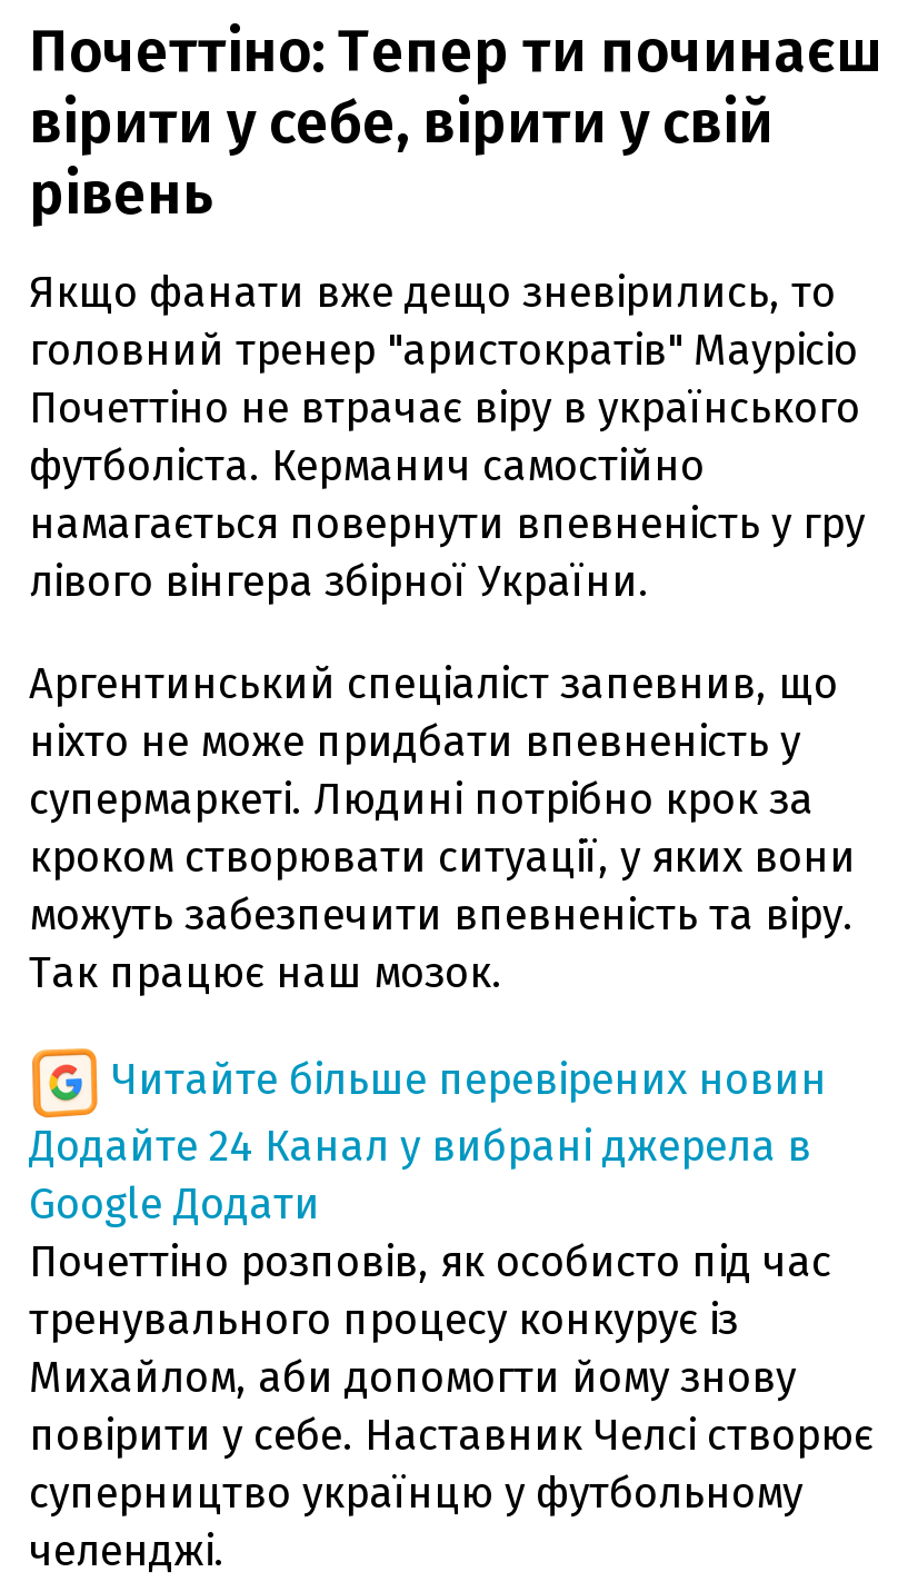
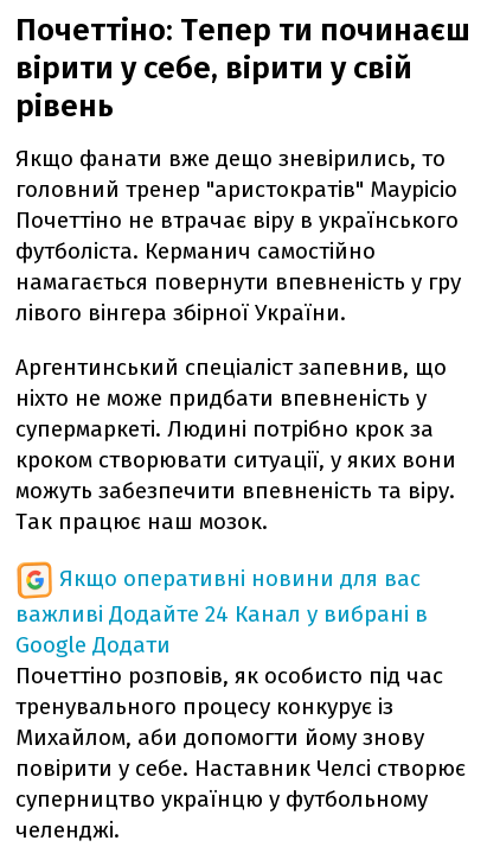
- Читайте більше перевірених новин
- Додайте 24 Канал у вибрані джерела в
+ Якщо оперативні новини для вас
+ важливі Додайте 24 Канал у вибрані в
